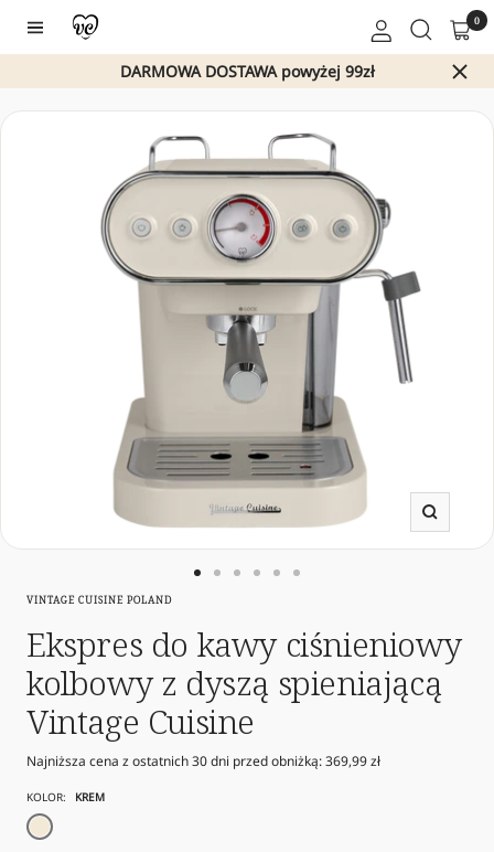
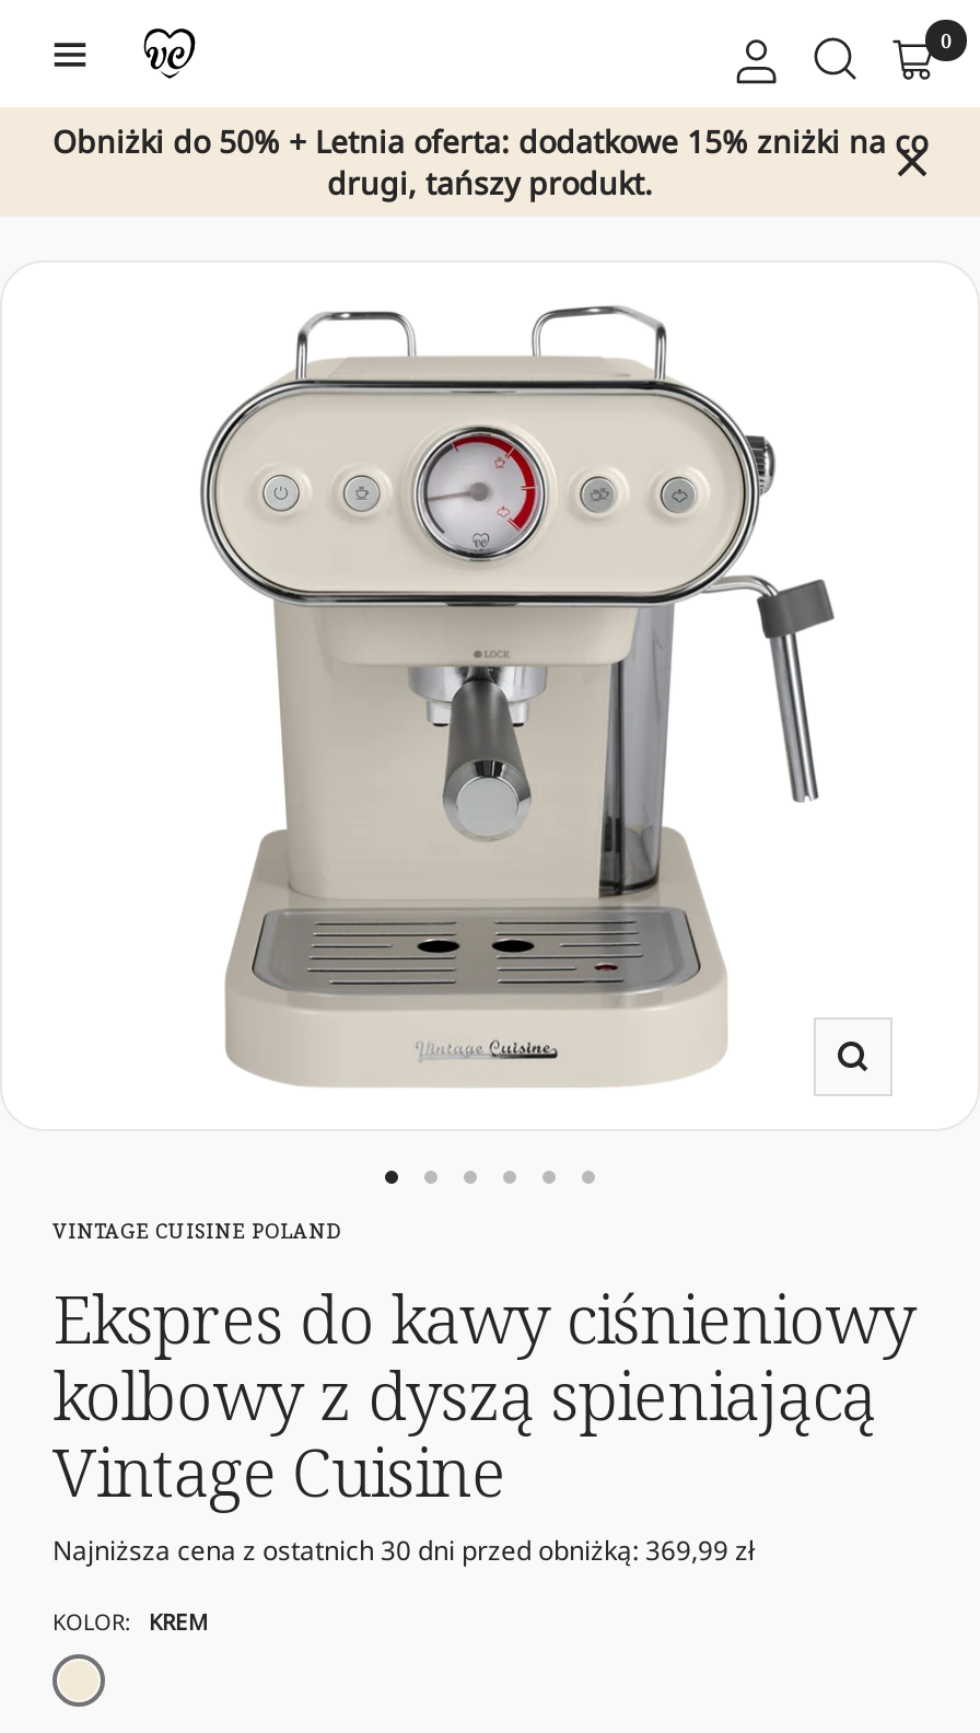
- DARMOWA DOSTAWA powyżej 99zł
+ Obniżki do 50% + Letnia oferta: dodatkowe 15% zniżki na co
+ drugi, tańszy produkt.
